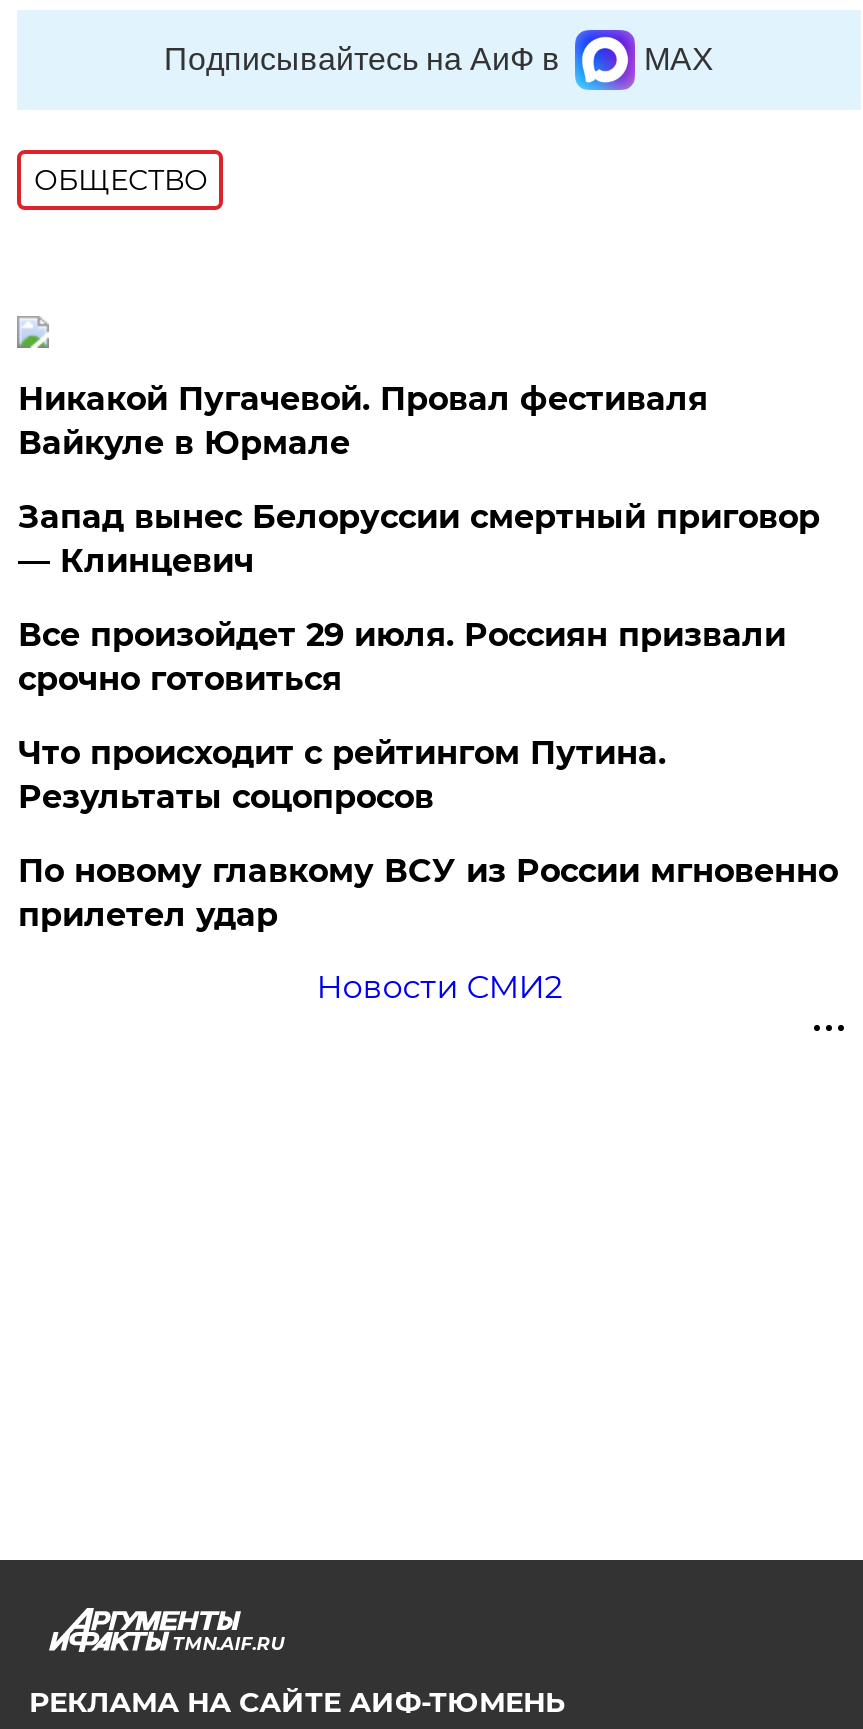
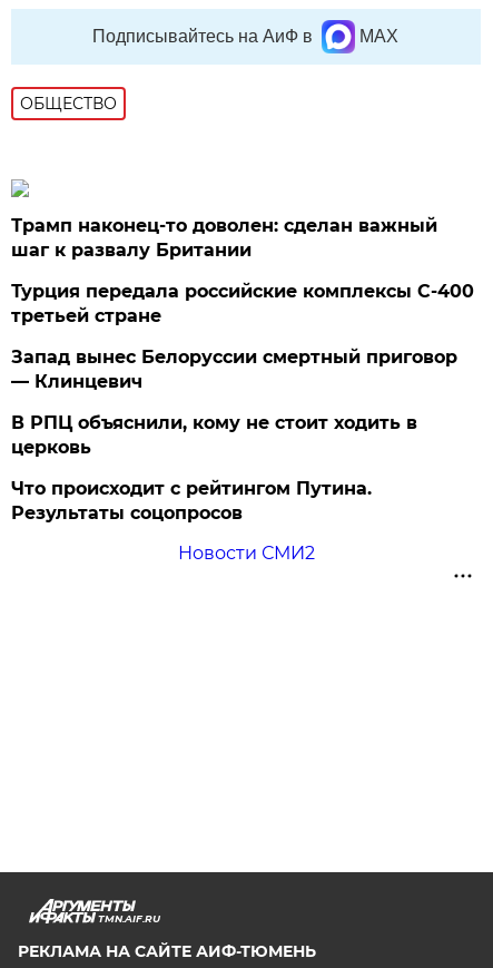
- Никакой Пугачевой. Провал фестиваля
- Вайкуле в Юрмале
+ Трамп наконец-то доволен: сделан важный
+ шаг к развалу Британии
+ Турция передала российские комплексы С-400
+ третьей стране

moved down: Запад вынес Белоруссии смертный приговор | — Клинцевич

- Все произойдет 29 июля. Россиян призвали
- срочно готовиться
+ В РПЦ объяснили, кому не стоит ходить в
+ церковь

moved down: Что происходит с рейтингом Путина. | Результаты соцопросов

- По новому главкому ВСУ из России мгновенно
- прилетел удар
